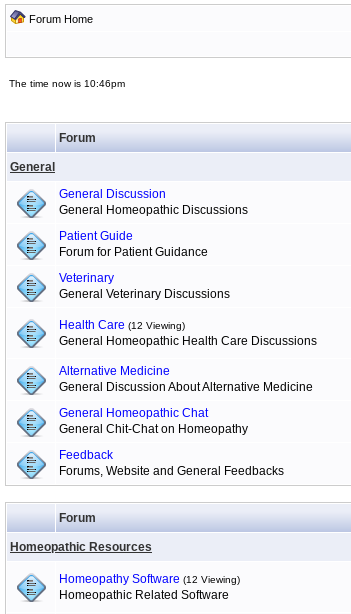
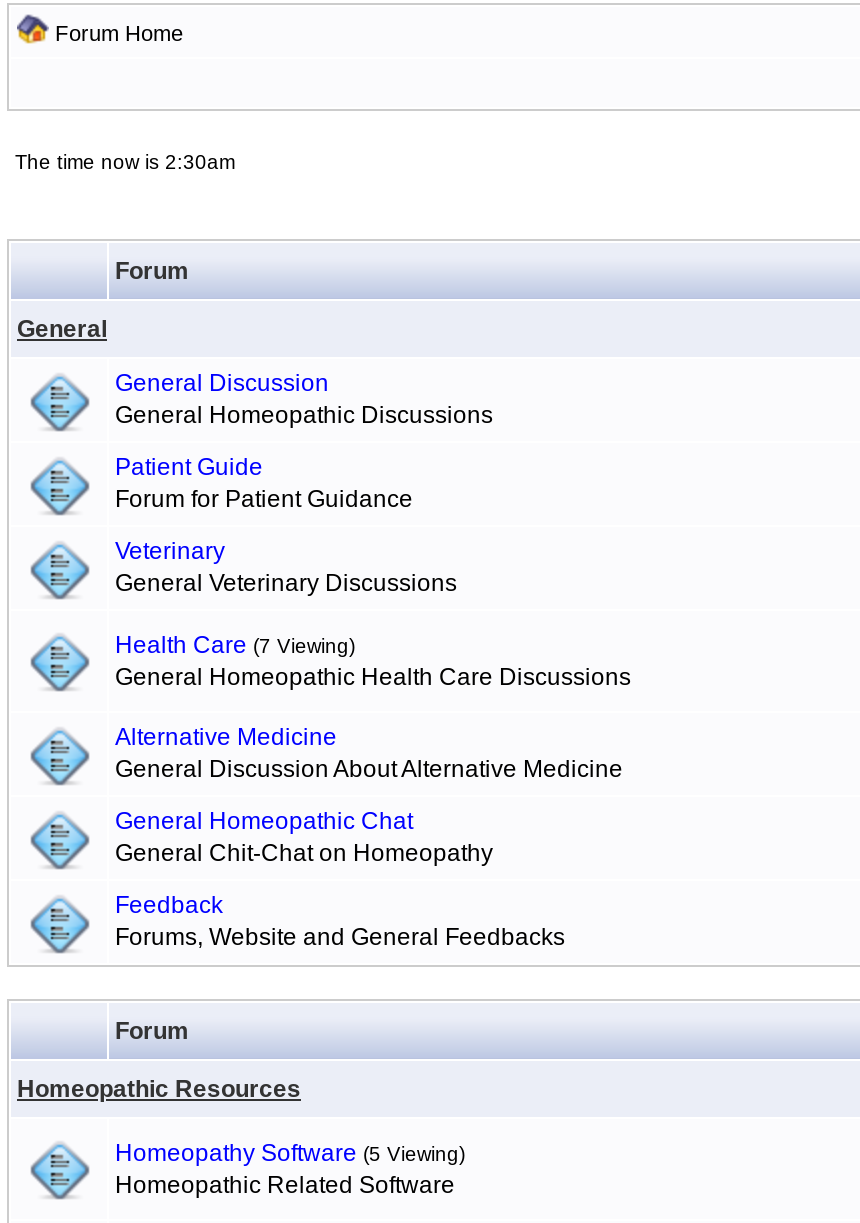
- The time now is 10:46pm
+ The time now is 2:30am

- Health Care (12 Viewing)
+ Health Care (7 Viewing)

- Homeopathy Software (12 Viewing)
+ Homeopathy Software (5 Viewing)
